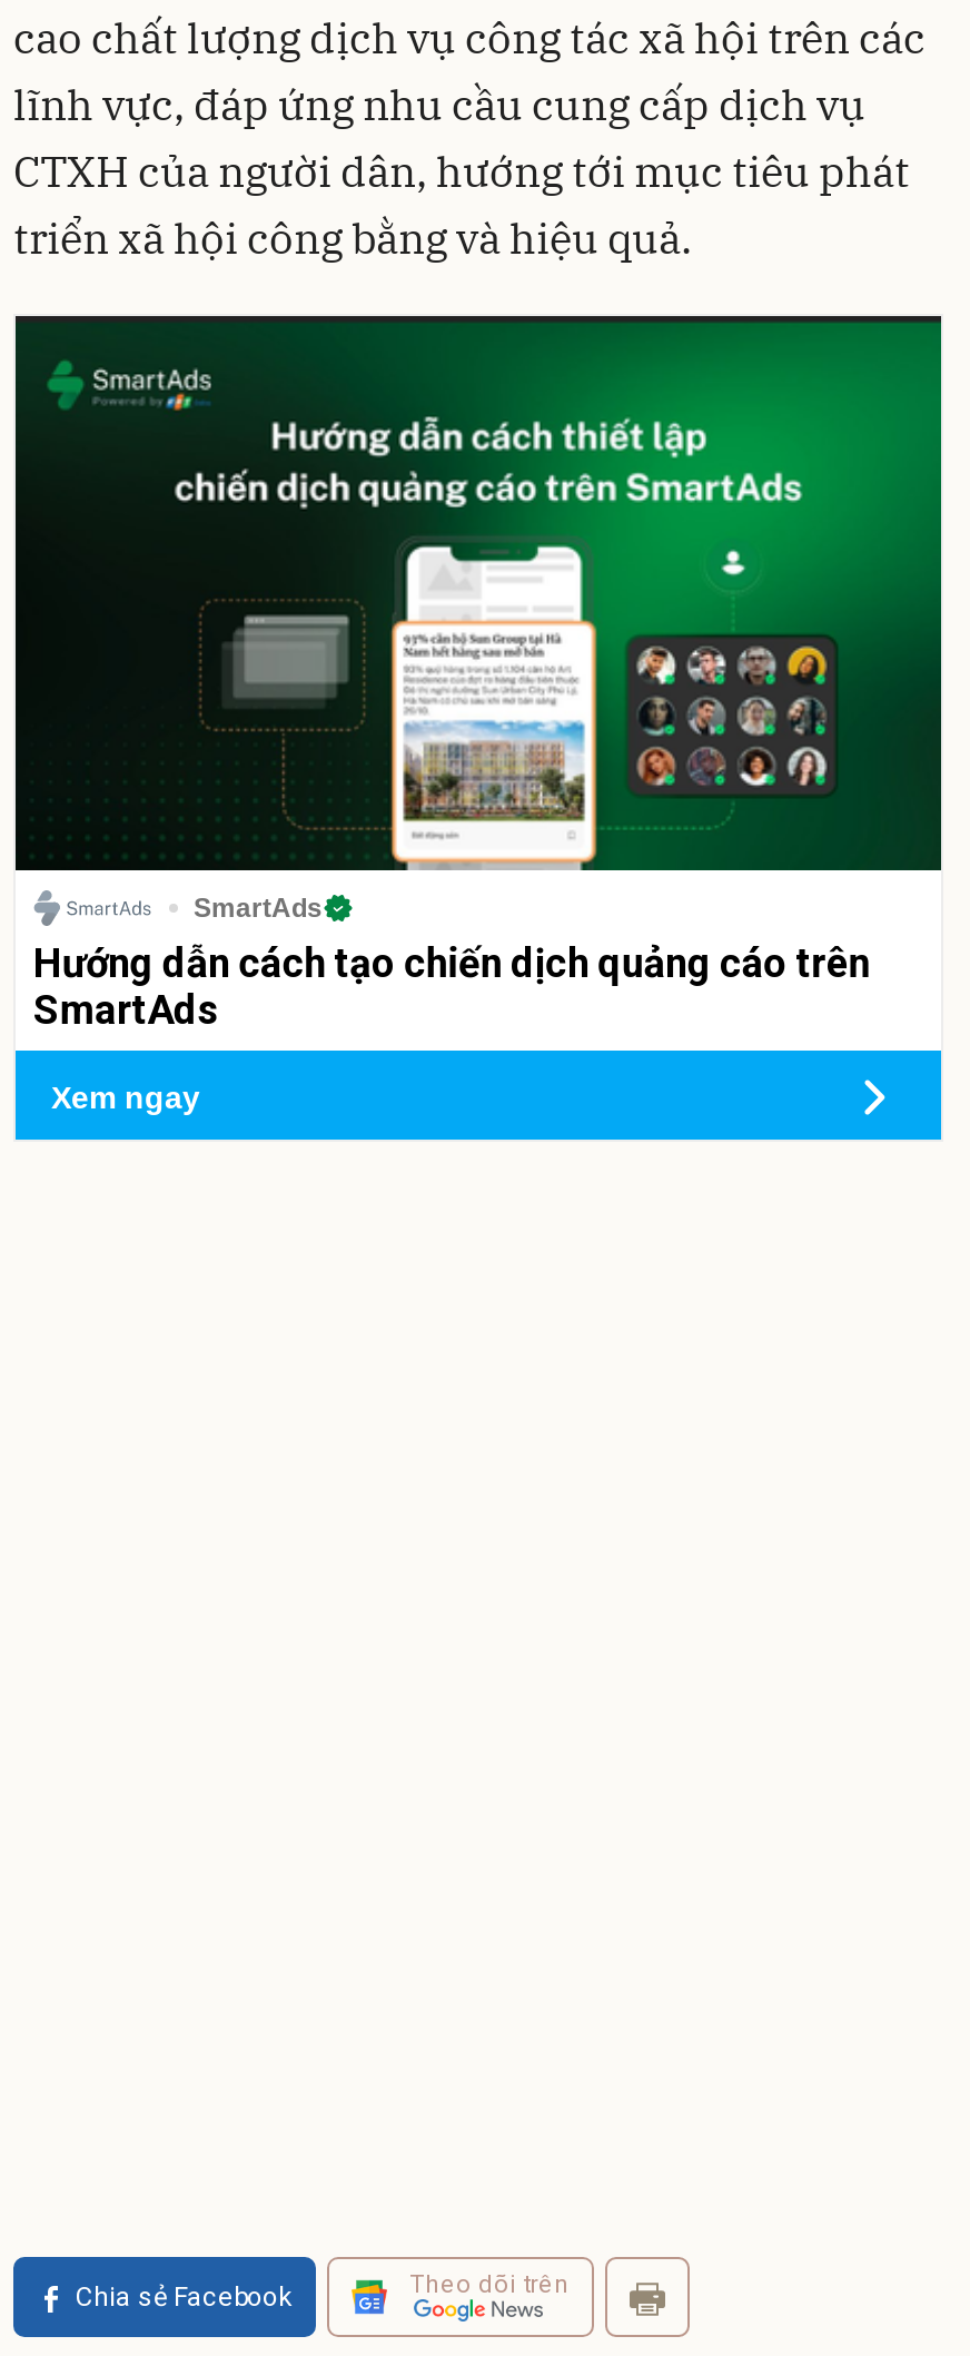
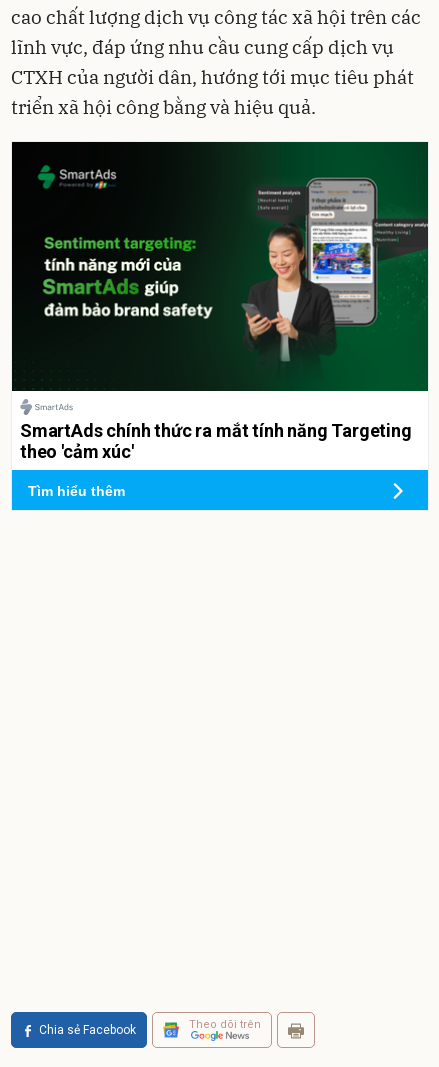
- [image]
- SmartAds
- Hướng dẫn cách tạo chiến dịch quảng cáo trên
- SmartAds
+ [image]
+ SmartAds chính thức ra mắt tính năng Targeting
+ theo 'cảm xúc'

- Xem ngay
+ Tìm hiểu thêm
